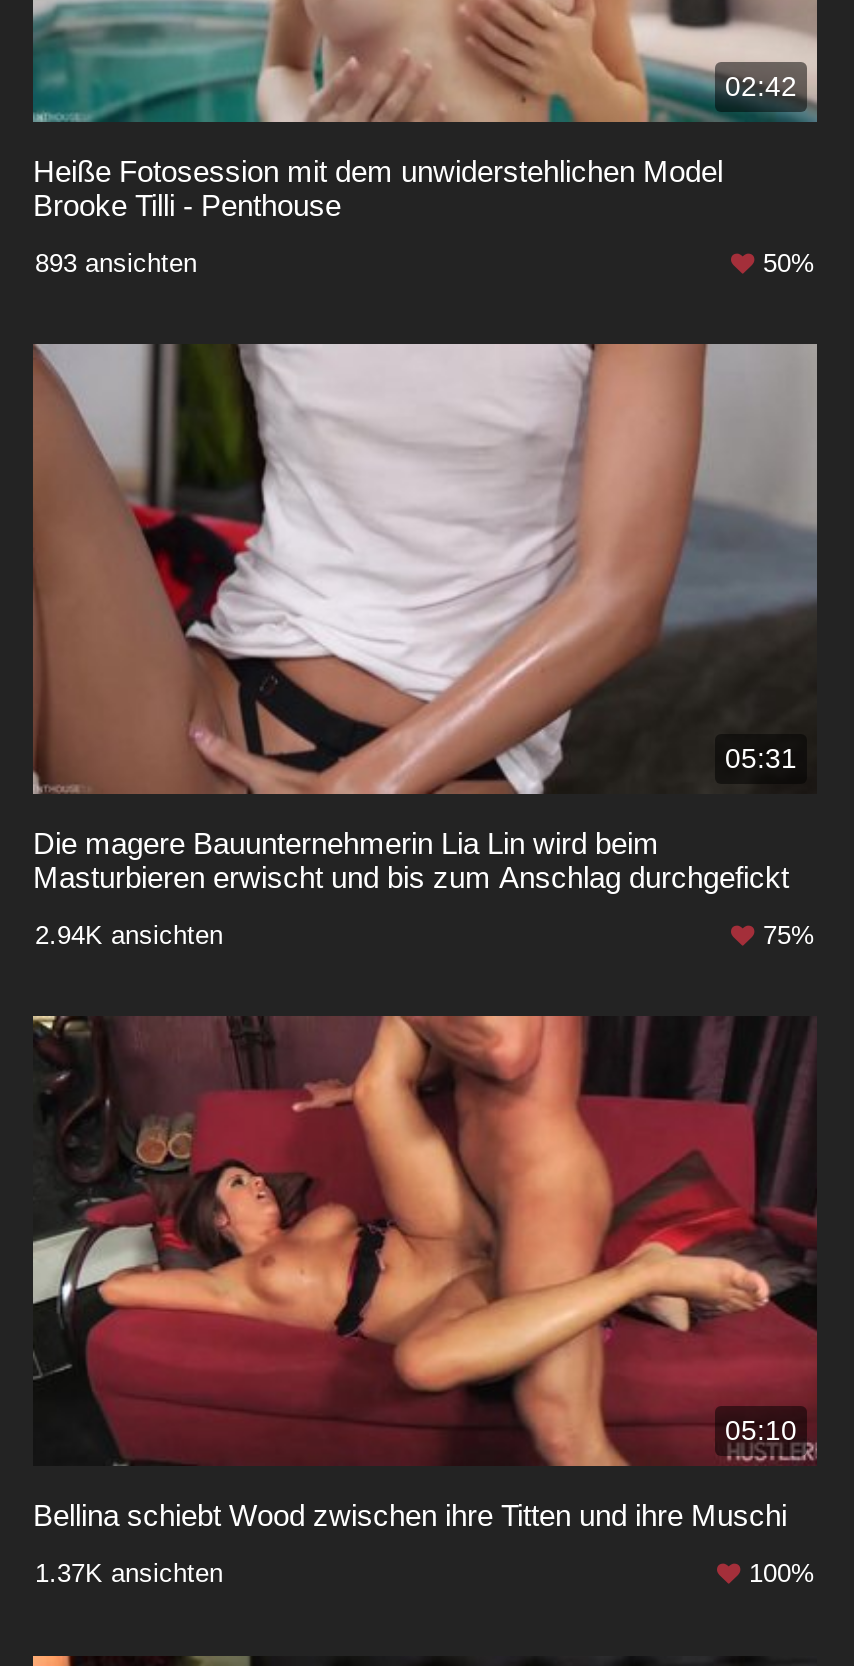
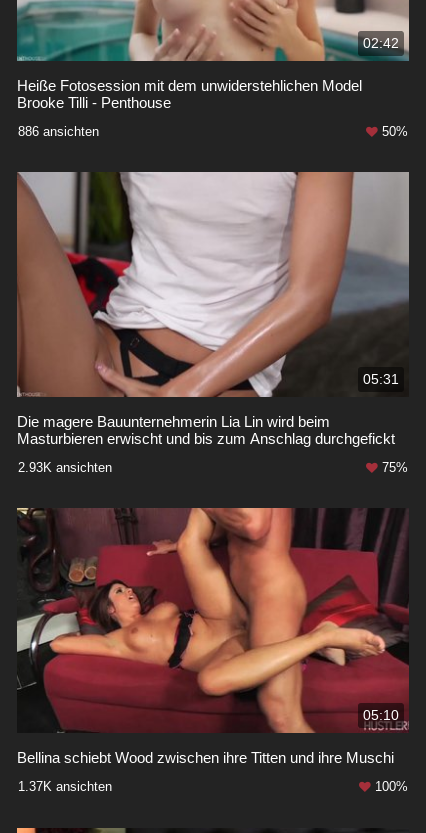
- 893 ansichten
+ 886 ansichten

- 2.94K ansichten
+ 2.93K ansichten
